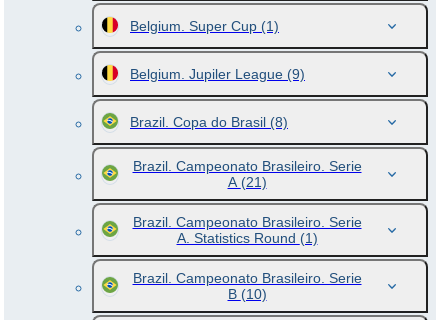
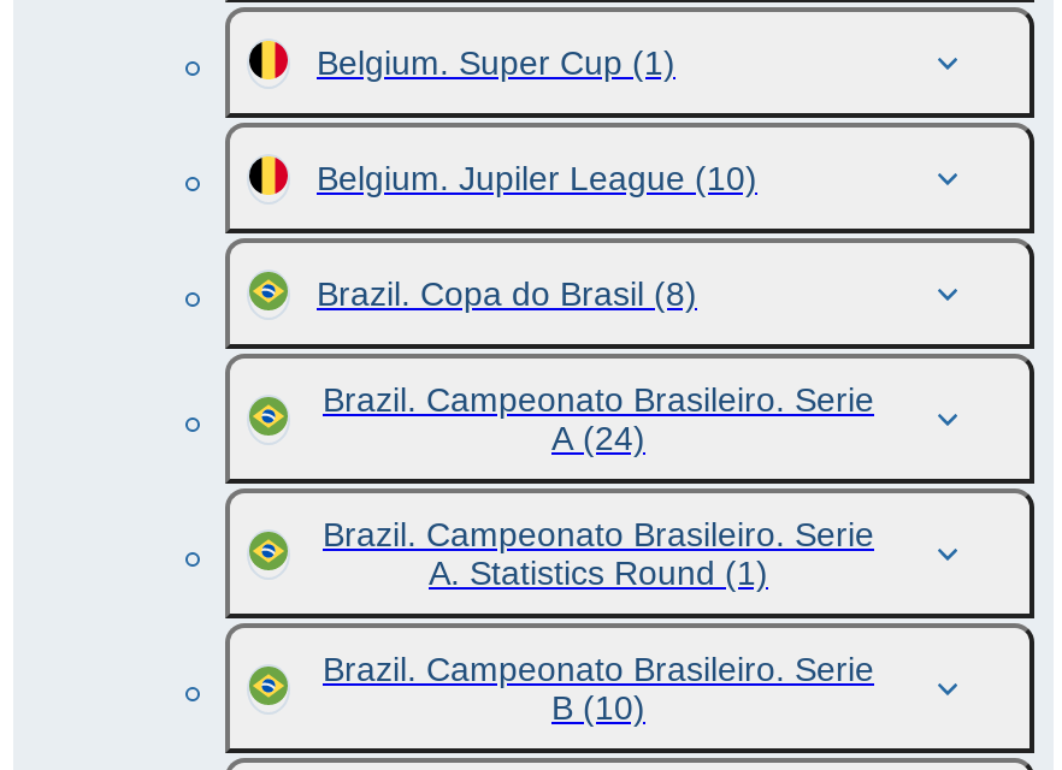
- Belgium. Jupiler League (9)
+ Belgium. Jupiler League (10)

- A (21)
+ A (24)
